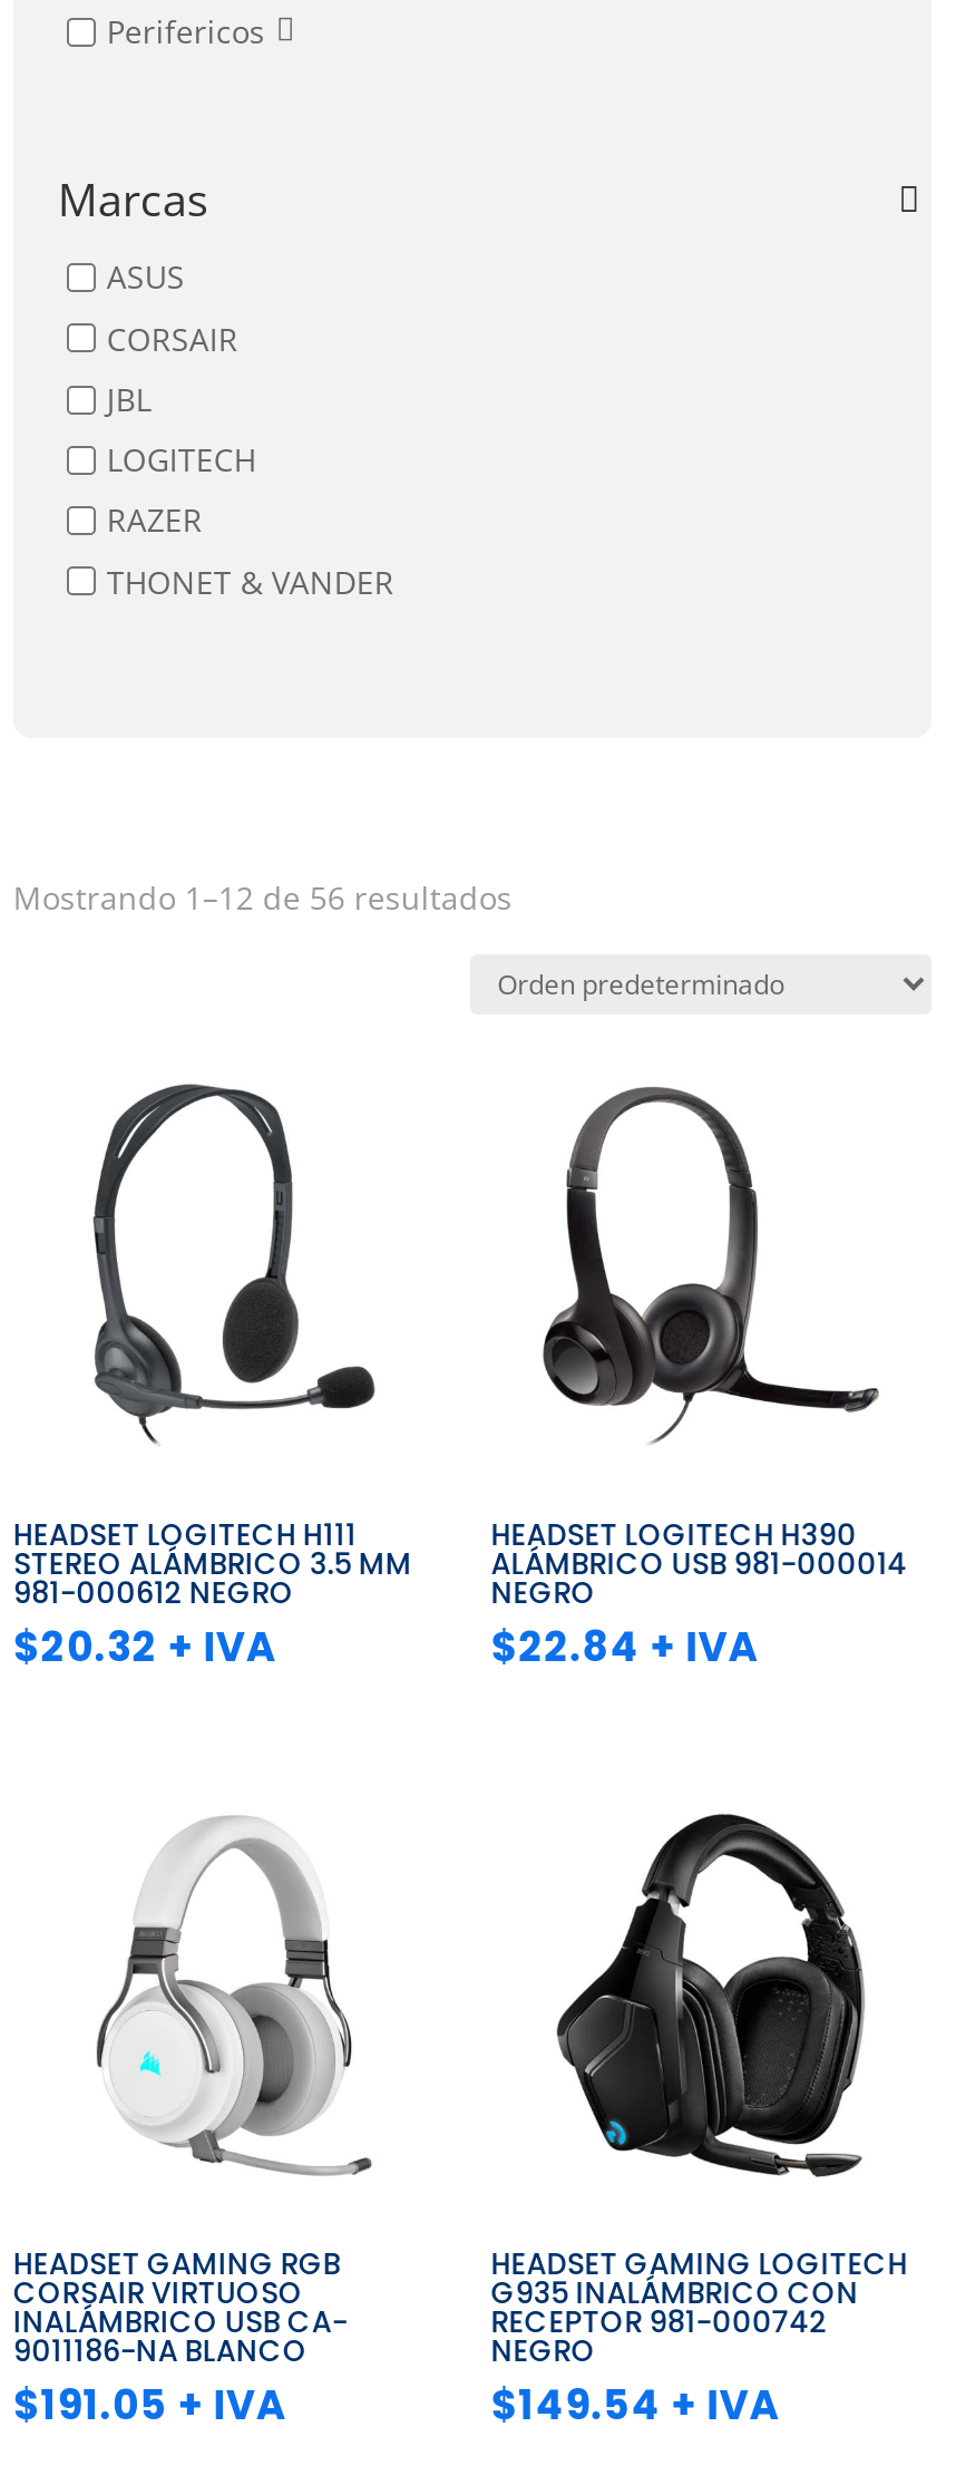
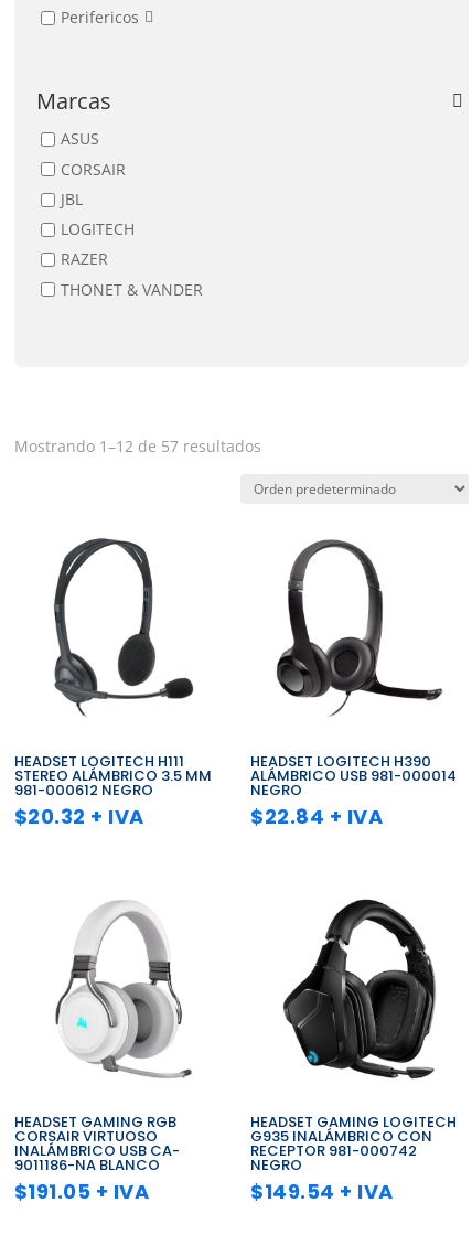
- Mostrando 1–12 de 56 resultados
+ Mostrando 1–12 de 57 resultados
